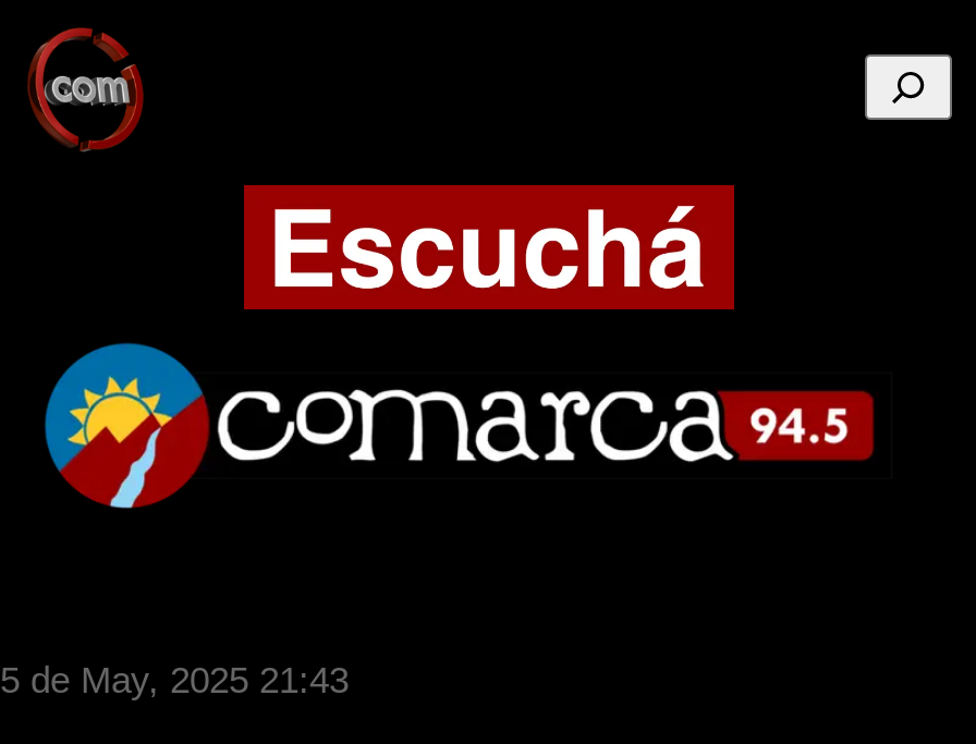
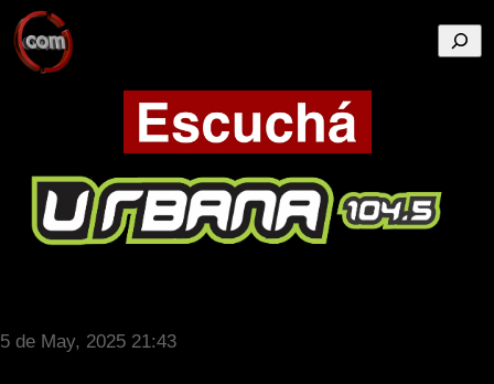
- [image]
+ [image]
